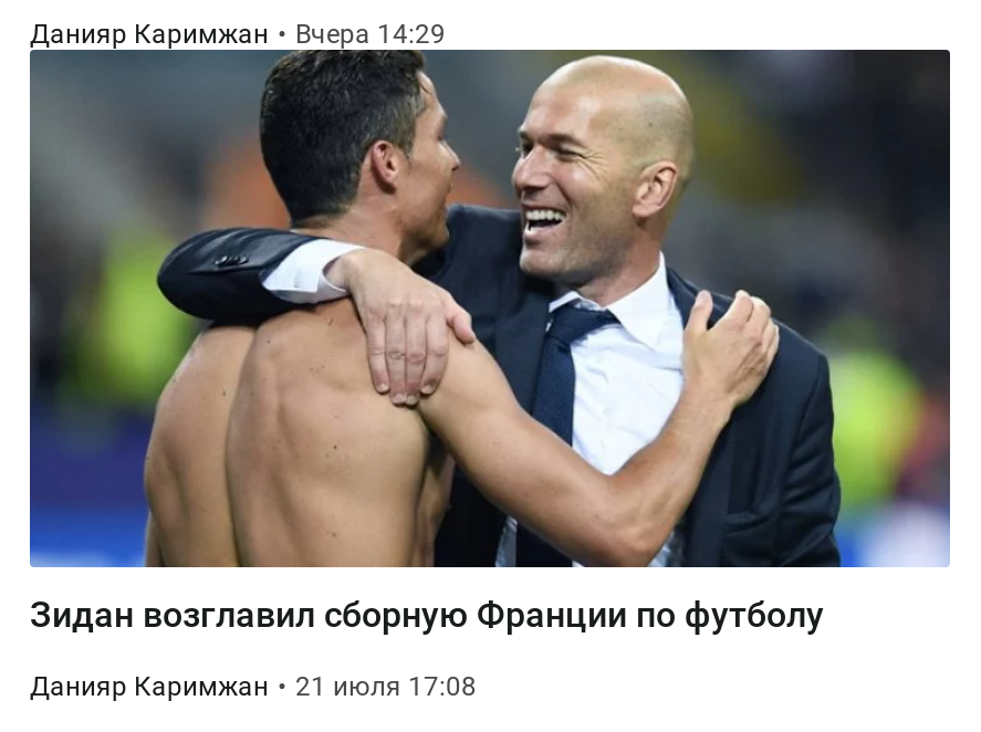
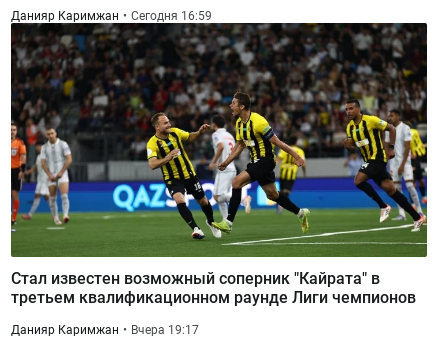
- [image]
- Данияр Каримжан Вчера 14:29
+ [image]
+ Данияр Каримжан Сегодня 16:59

- Зидан возглавил сборную Франции по футболу
+ Стал известен возможный соперник "Кайрата" в
+ третьем квалификационном раунде Лиги чемпионов

- Данияр Каримжан 21 июля 17:08
+ Данияр Каримжан Вчера 19:17
